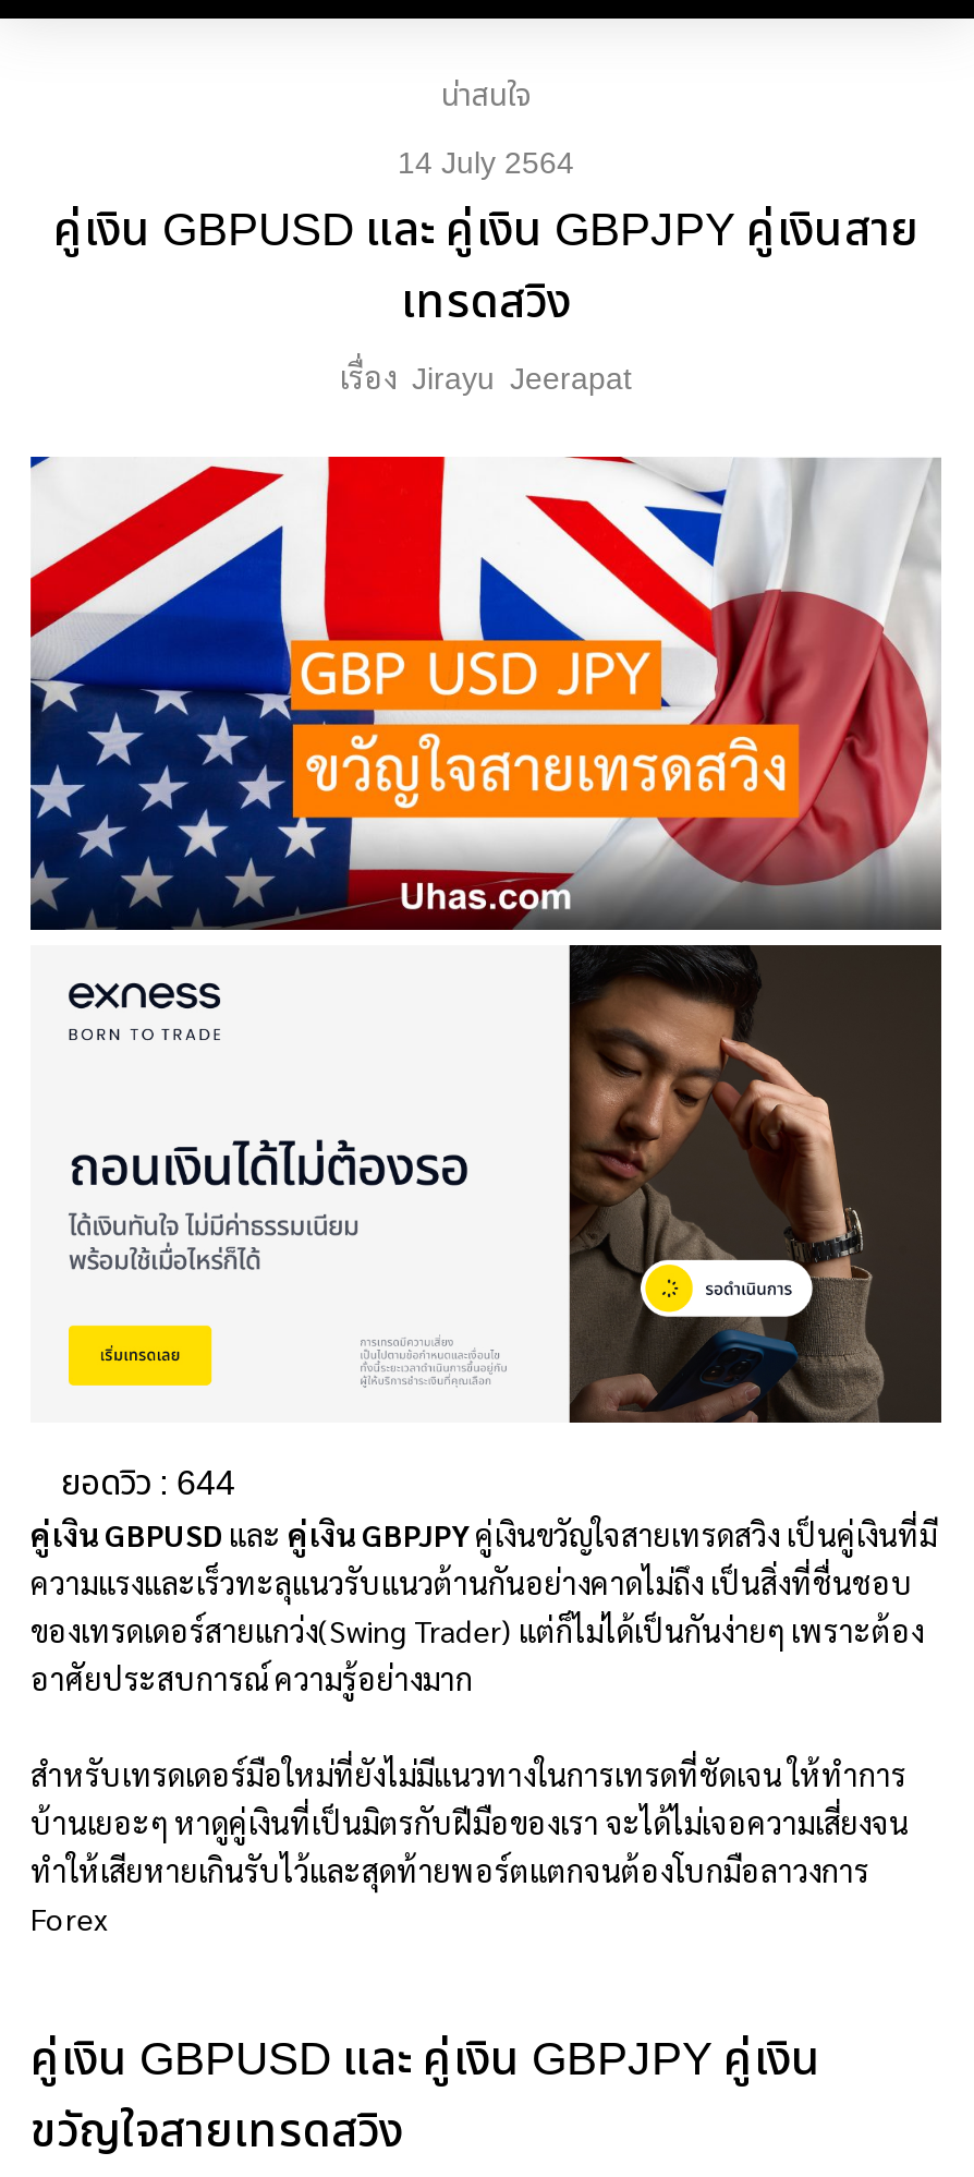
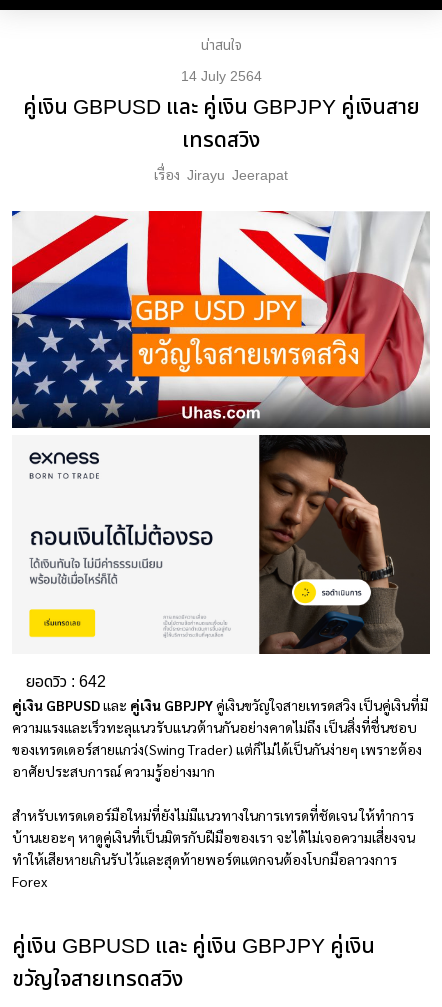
- ยอดวิว : 644
+ ยอดวิว : 642
